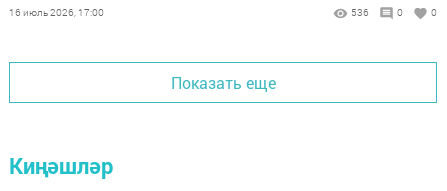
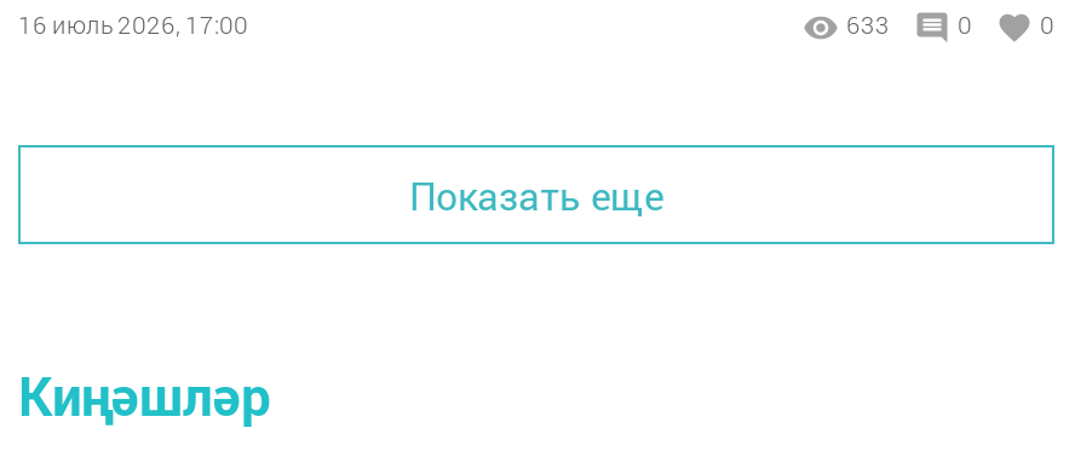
- 536
+ 633
